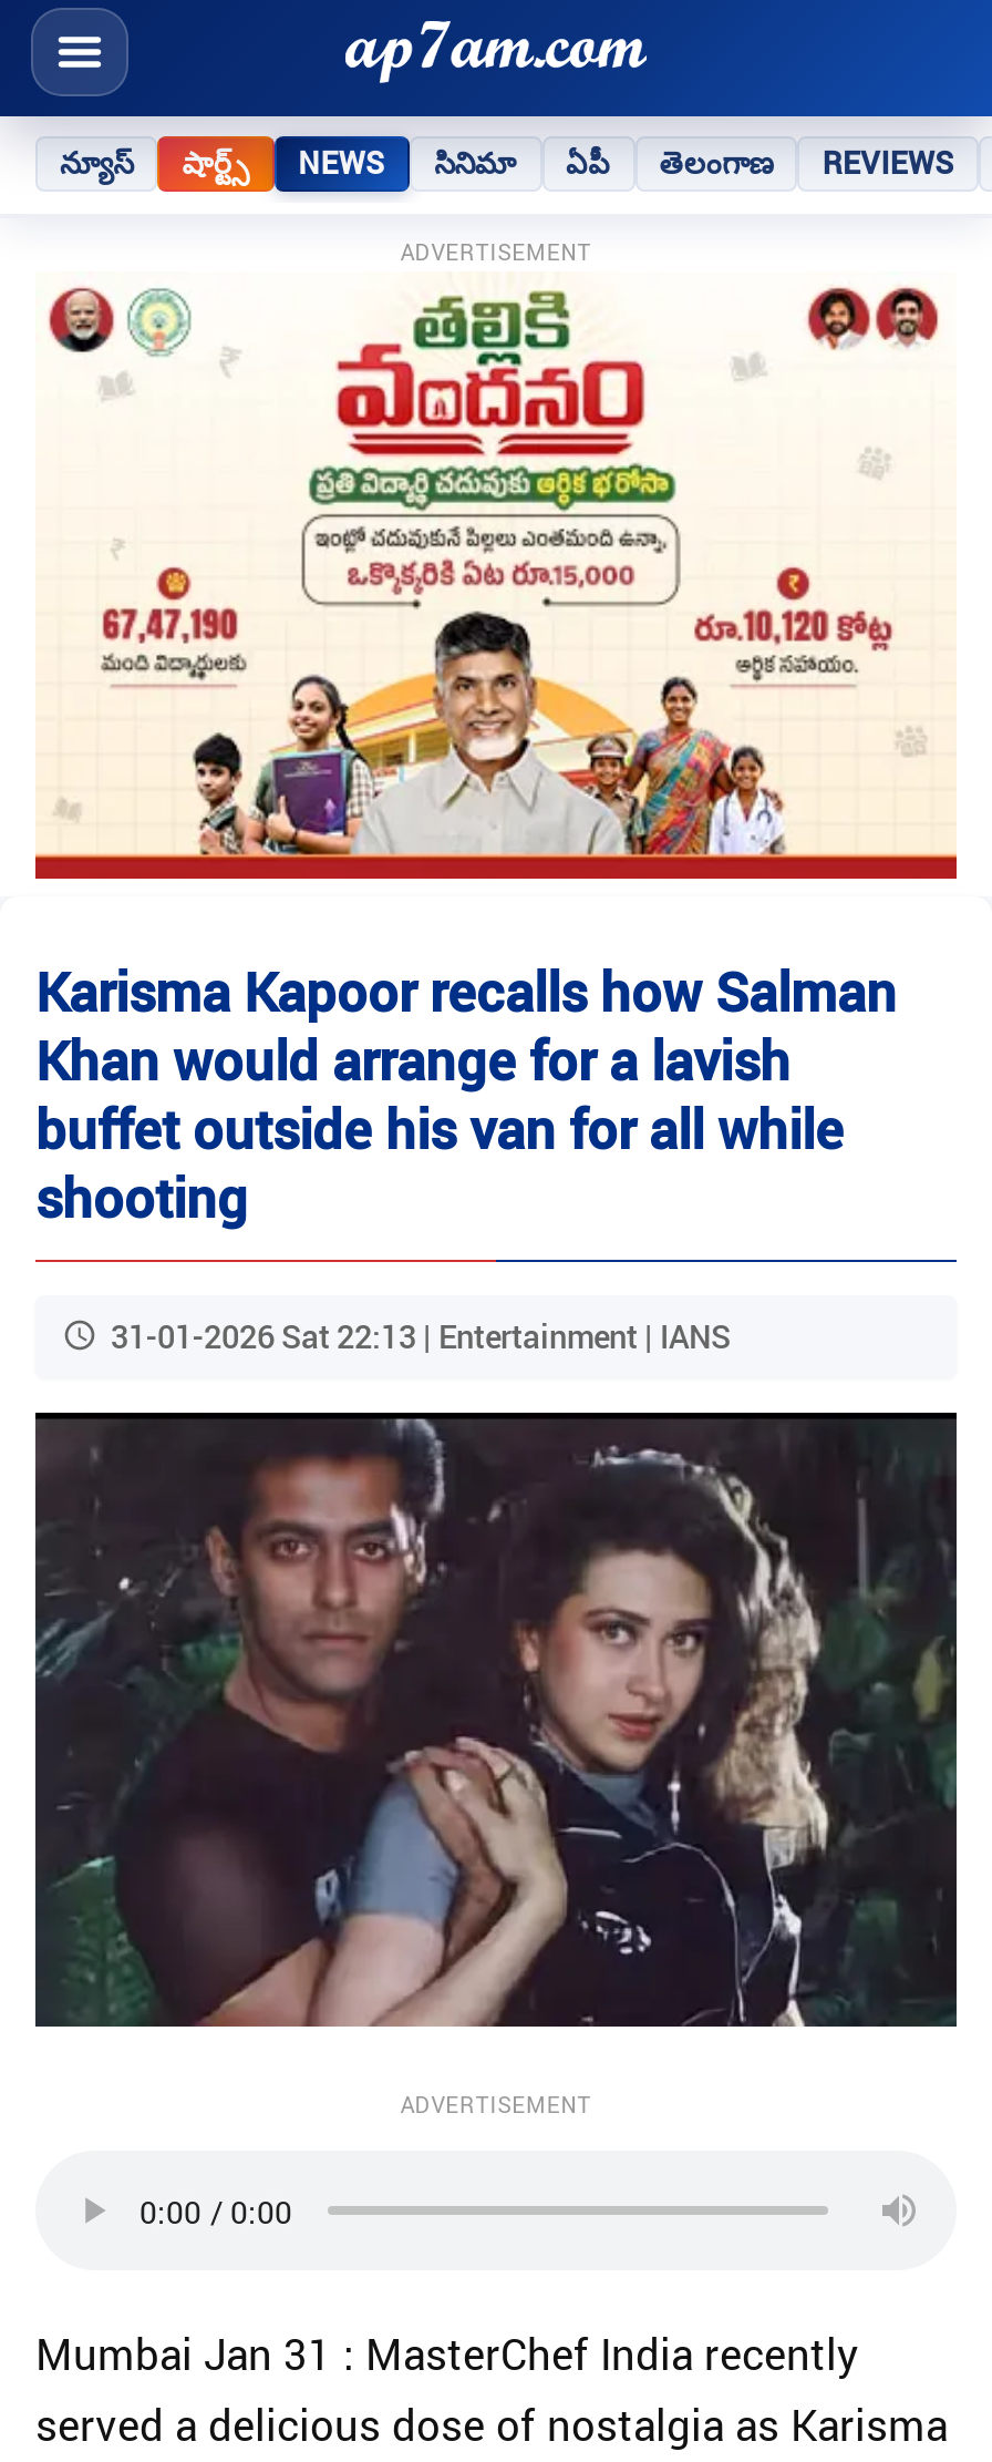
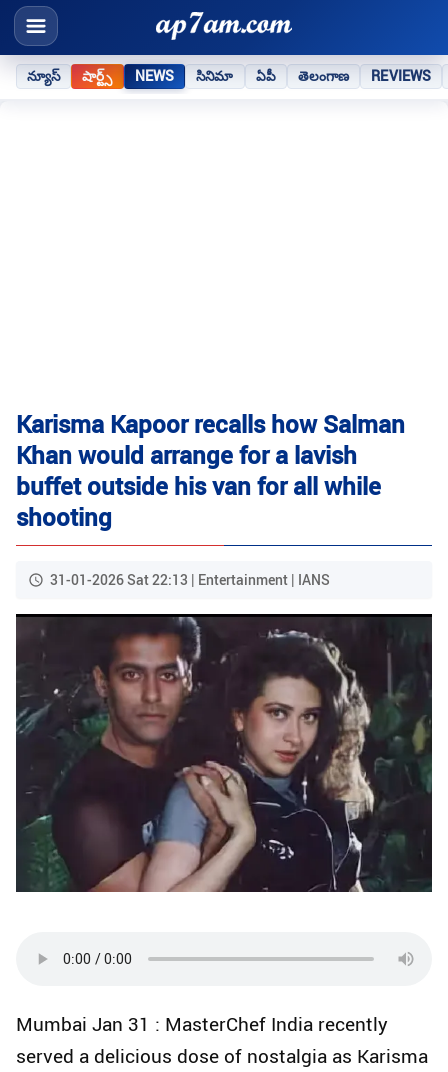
- ADVERTISEMENT

- [image]

- ADVERTISEMENT
